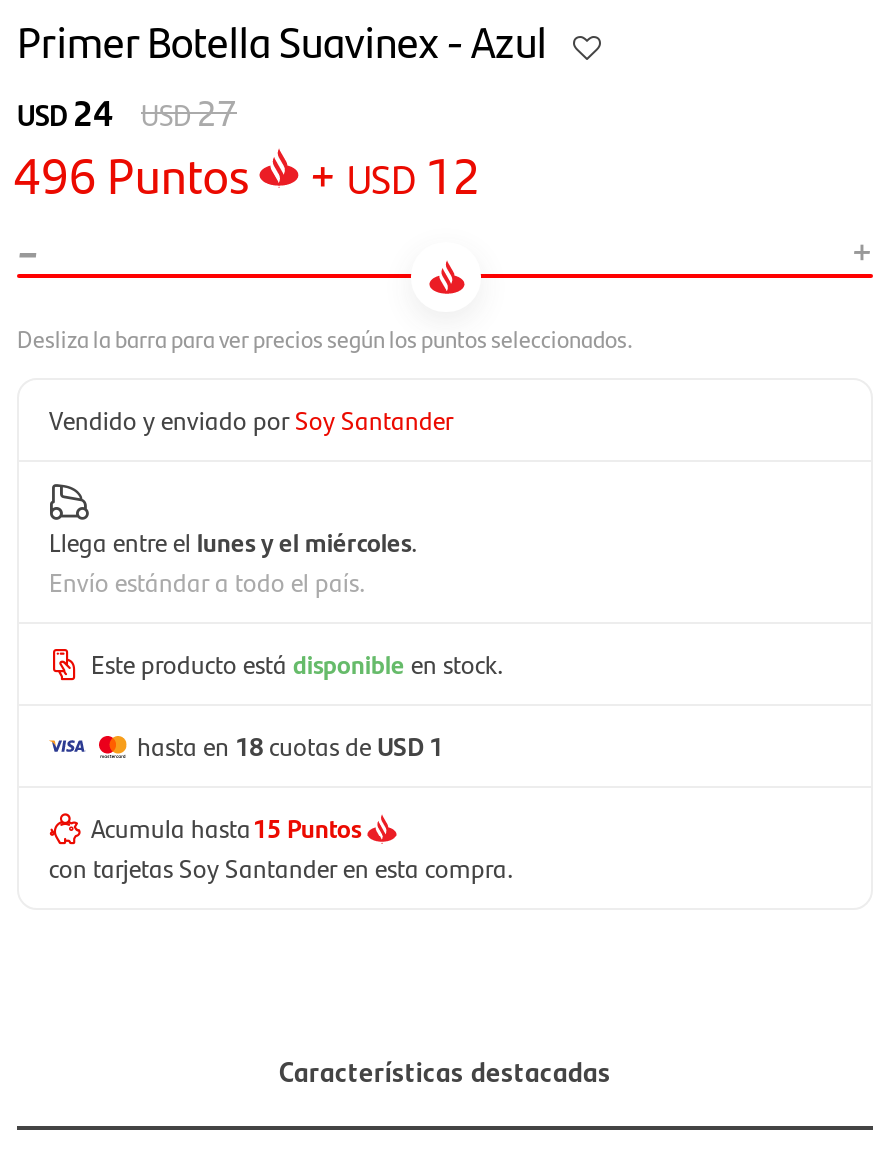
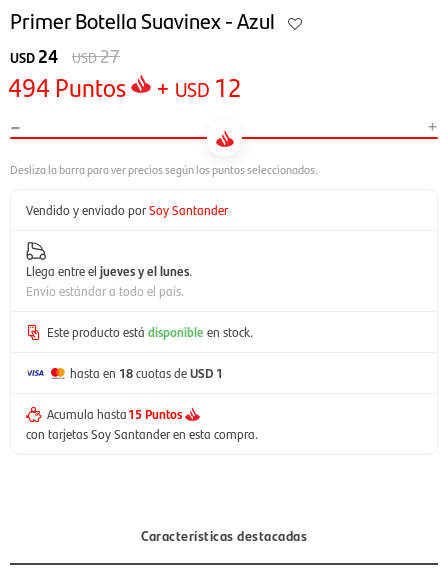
- 496 Puntos + USD 12
+ 494 Puntos + USD 12

- Llega entre el lunes y el miércoles.
+ Llega entre el jueves y el lunes.
